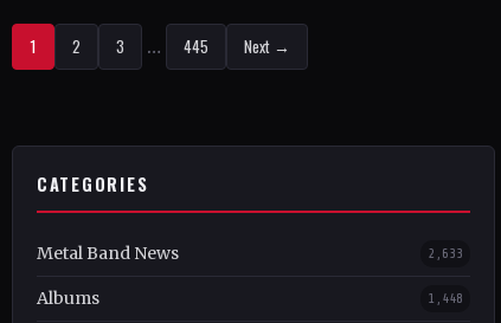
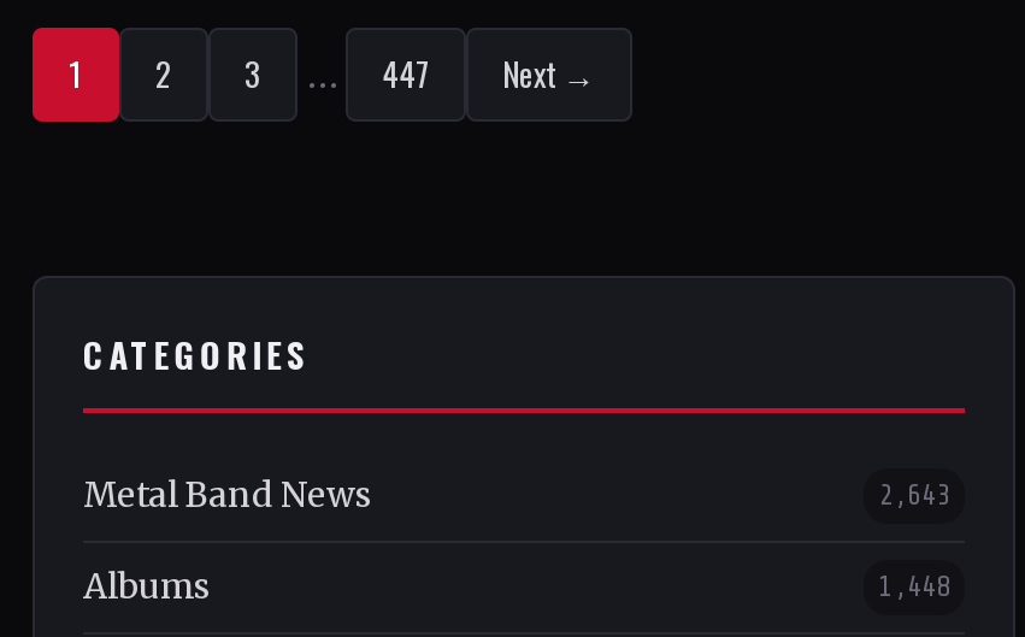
- 445
+ 447

- 2,633
+ 2,643
